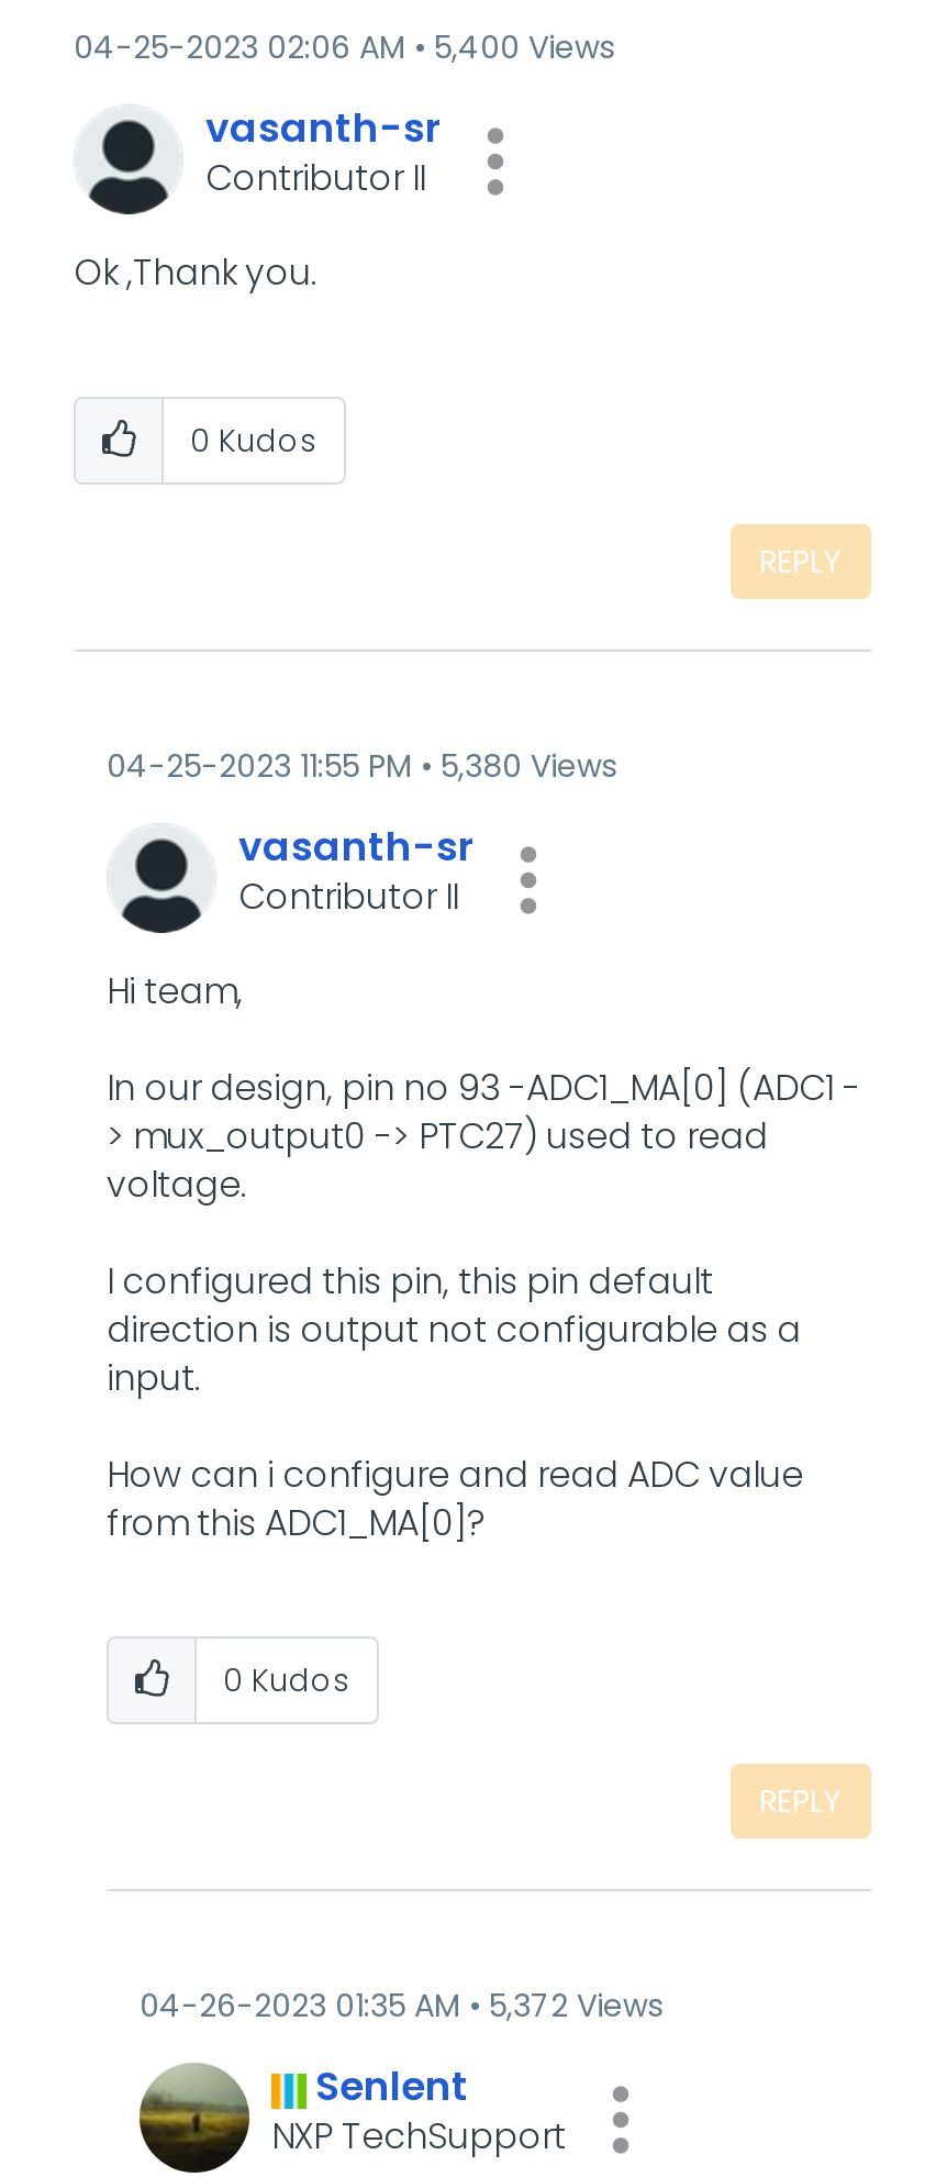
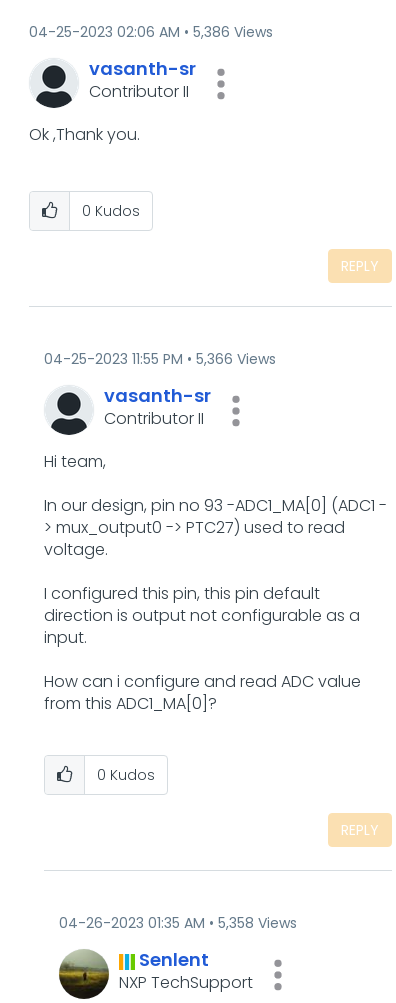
- 04-25-2023 02:06 AM 5,400 Views
+ 04-25-2023 02:06 AM 5,386 Views

- 04-25-2023 11:55 PM 5,380 Views
+ 04-25-2023 11:55 PM 5,366 Views

- 04-26-2023 01:35 AM 5,372 Views
+ 04-26-2023 01:35 AM 5,358 Views
